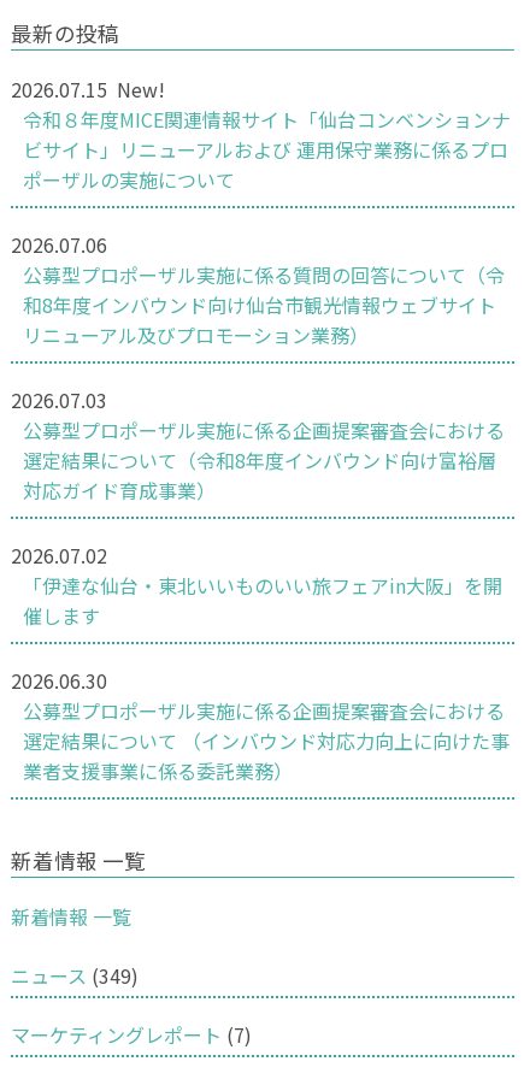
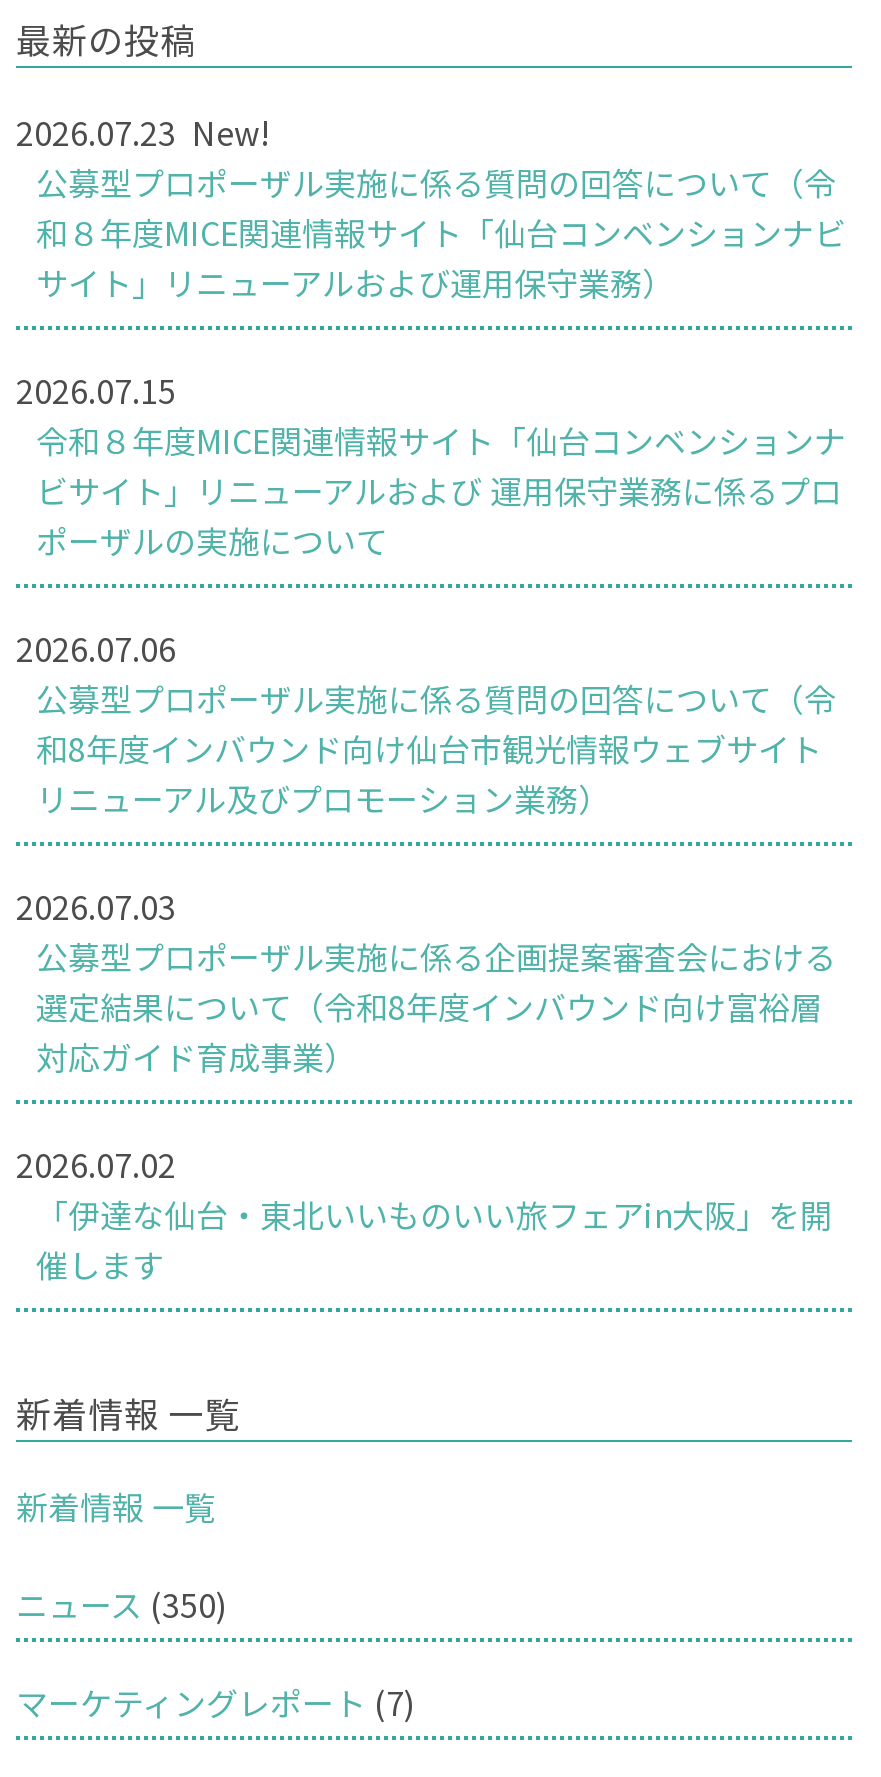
- 2026.07.15 New!
+ 2026.07.23 New!
+ 公募型プロポーザル実施に係る質問の回答について（令
+ 和８年度MICE関連情報サイト「仙台コンベンションナビ
+ サイト」リニューアルおよび運用保守業務）
+ 2026.07.15

moved down: 令和８年度MICE関連情報サイト「仙台コンベンションナ | ビサイト」リニューアルおよび 運用保守業務に係るプロ | ポーザルの実施について | ... | 「伊達な仙台・東北いいものいい旅フェアin大阪」を開 | 催します

- 2026.06.30
- 公募型プロポーザル実施に係る企画提案審査会における
- 選定結果について （インバウンド対応力向上に向けた事
- 業者支援事業に係る委託業務）

- ニュース(349)
+ ニュース(350)
